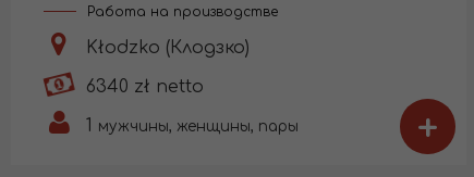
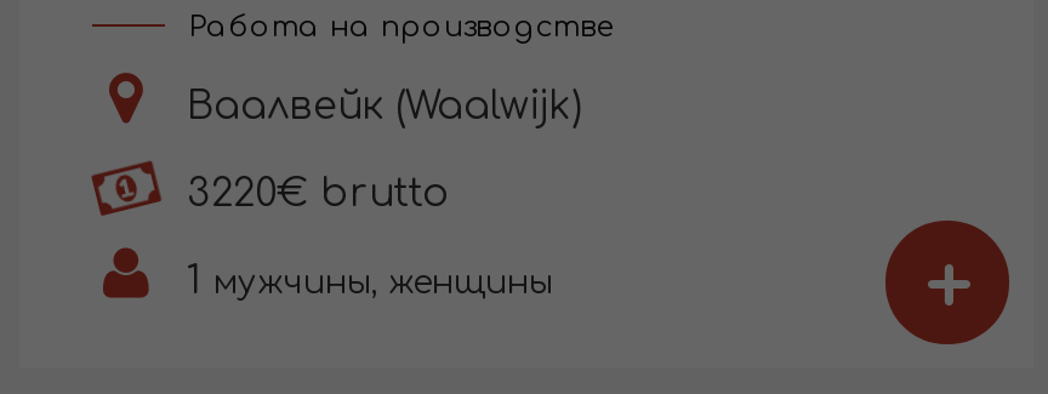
- Kłodzko (Клодзко)
+ Ваалвейк (Waalwijk)

- 6340 zł netto
+ 3220€ brutto

- 1 мужчины, женщины, пары
+ 1 мужчины, женщины
